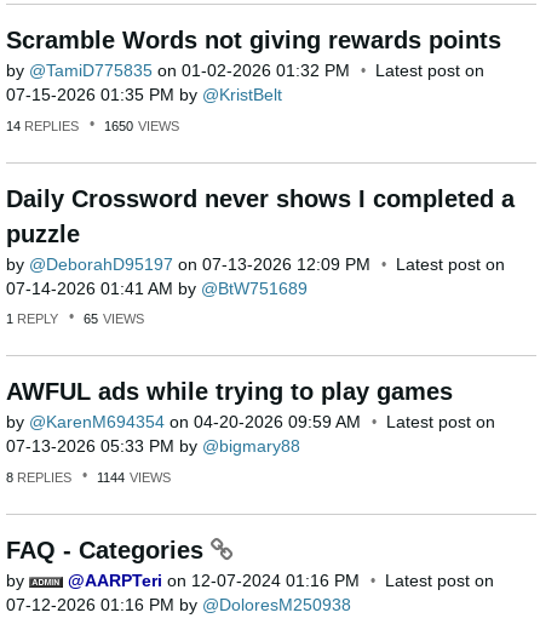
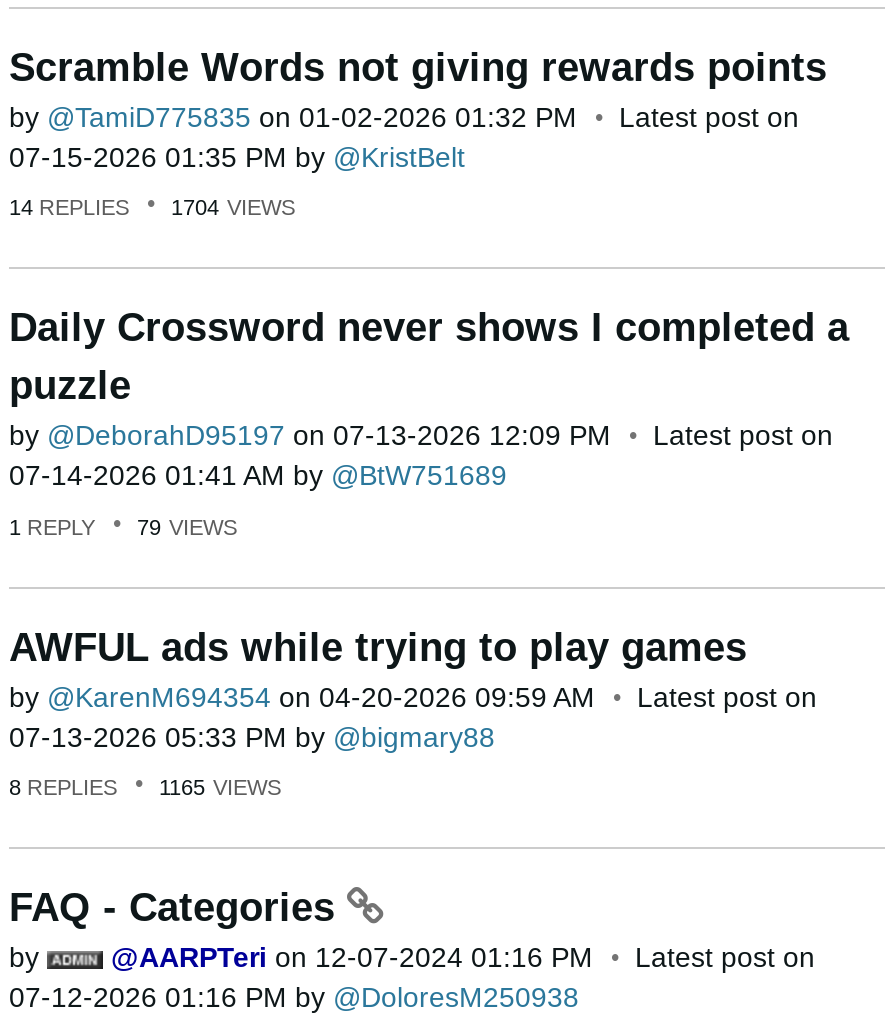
- 14 REPLIES 1650 VIEWS
+ 14 REPLIES 1704 VIEWS

- 1 REPLY 65 VIEWS
+ 1 REPLY 79 VIEWS

- 8 REPLIES 1144 VIEWS
+ 8 REPLIES 1165 VIEWS
